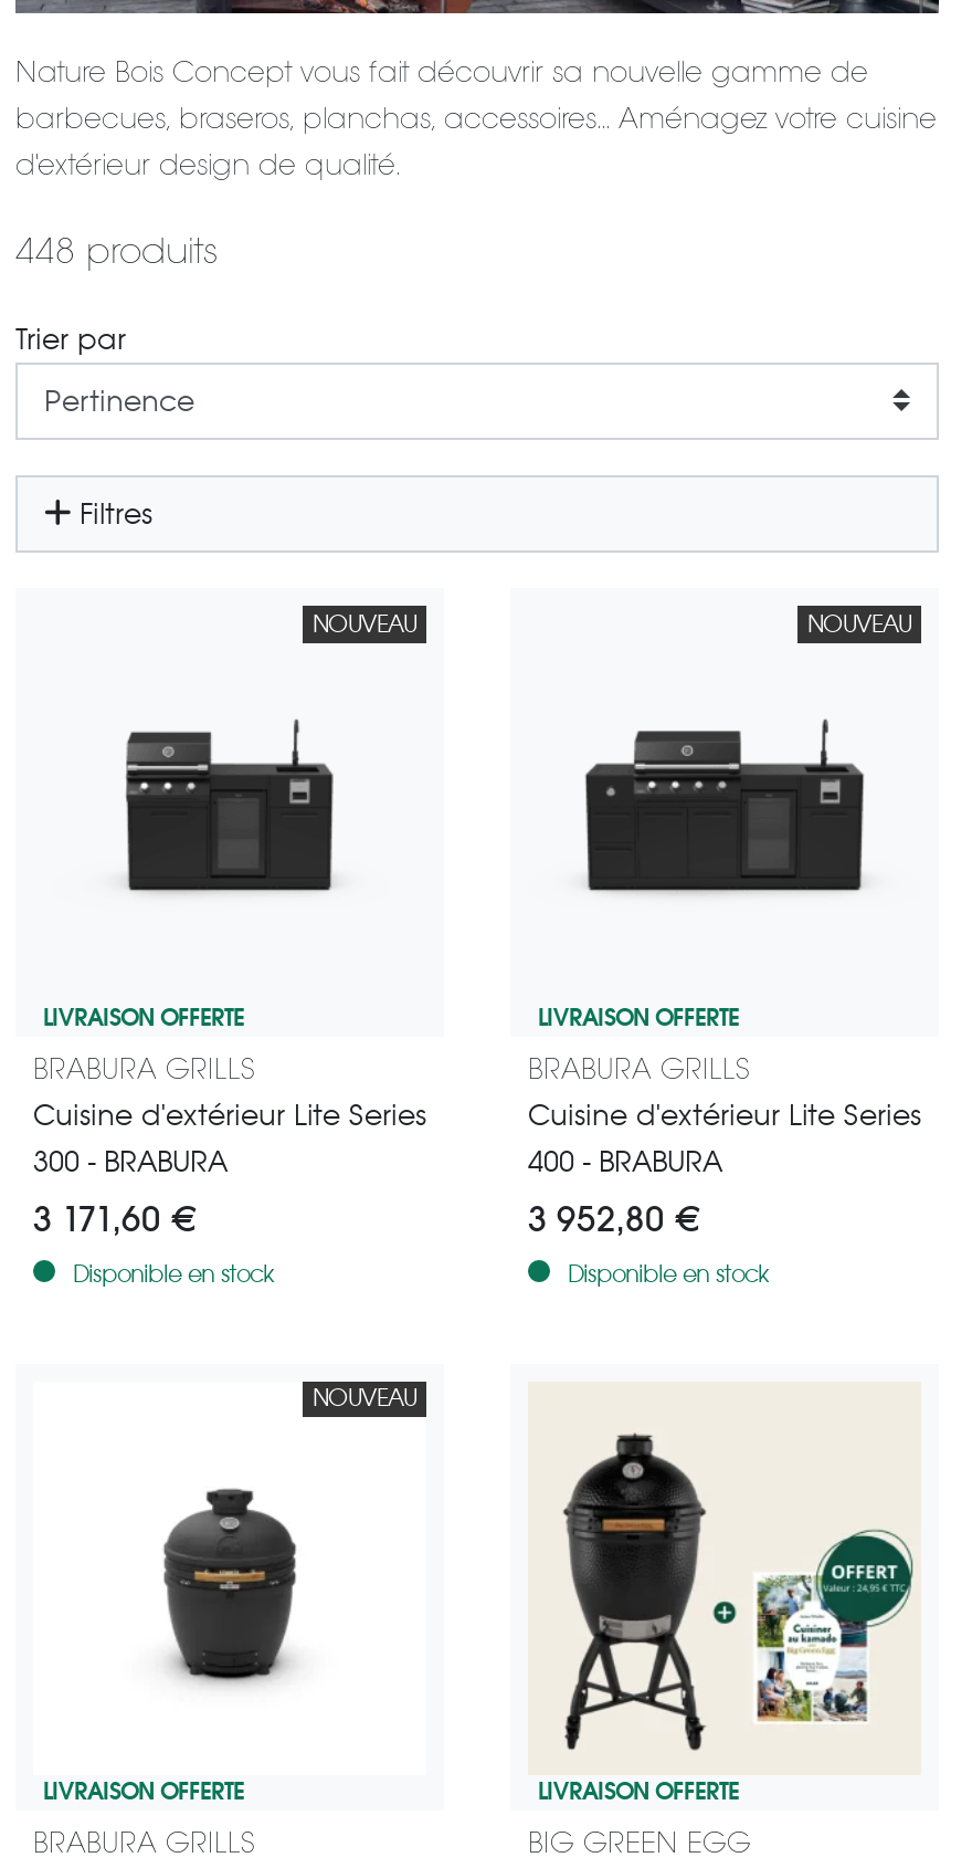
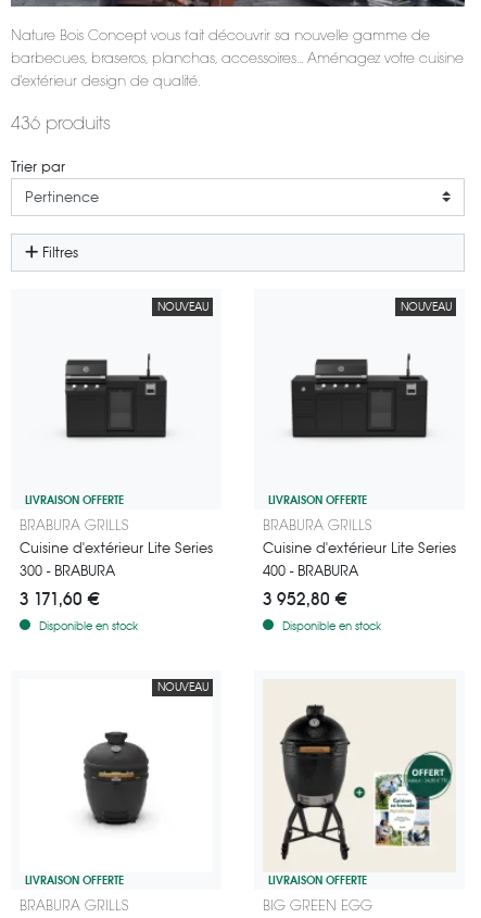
- 448 produits
+ 436 produits
